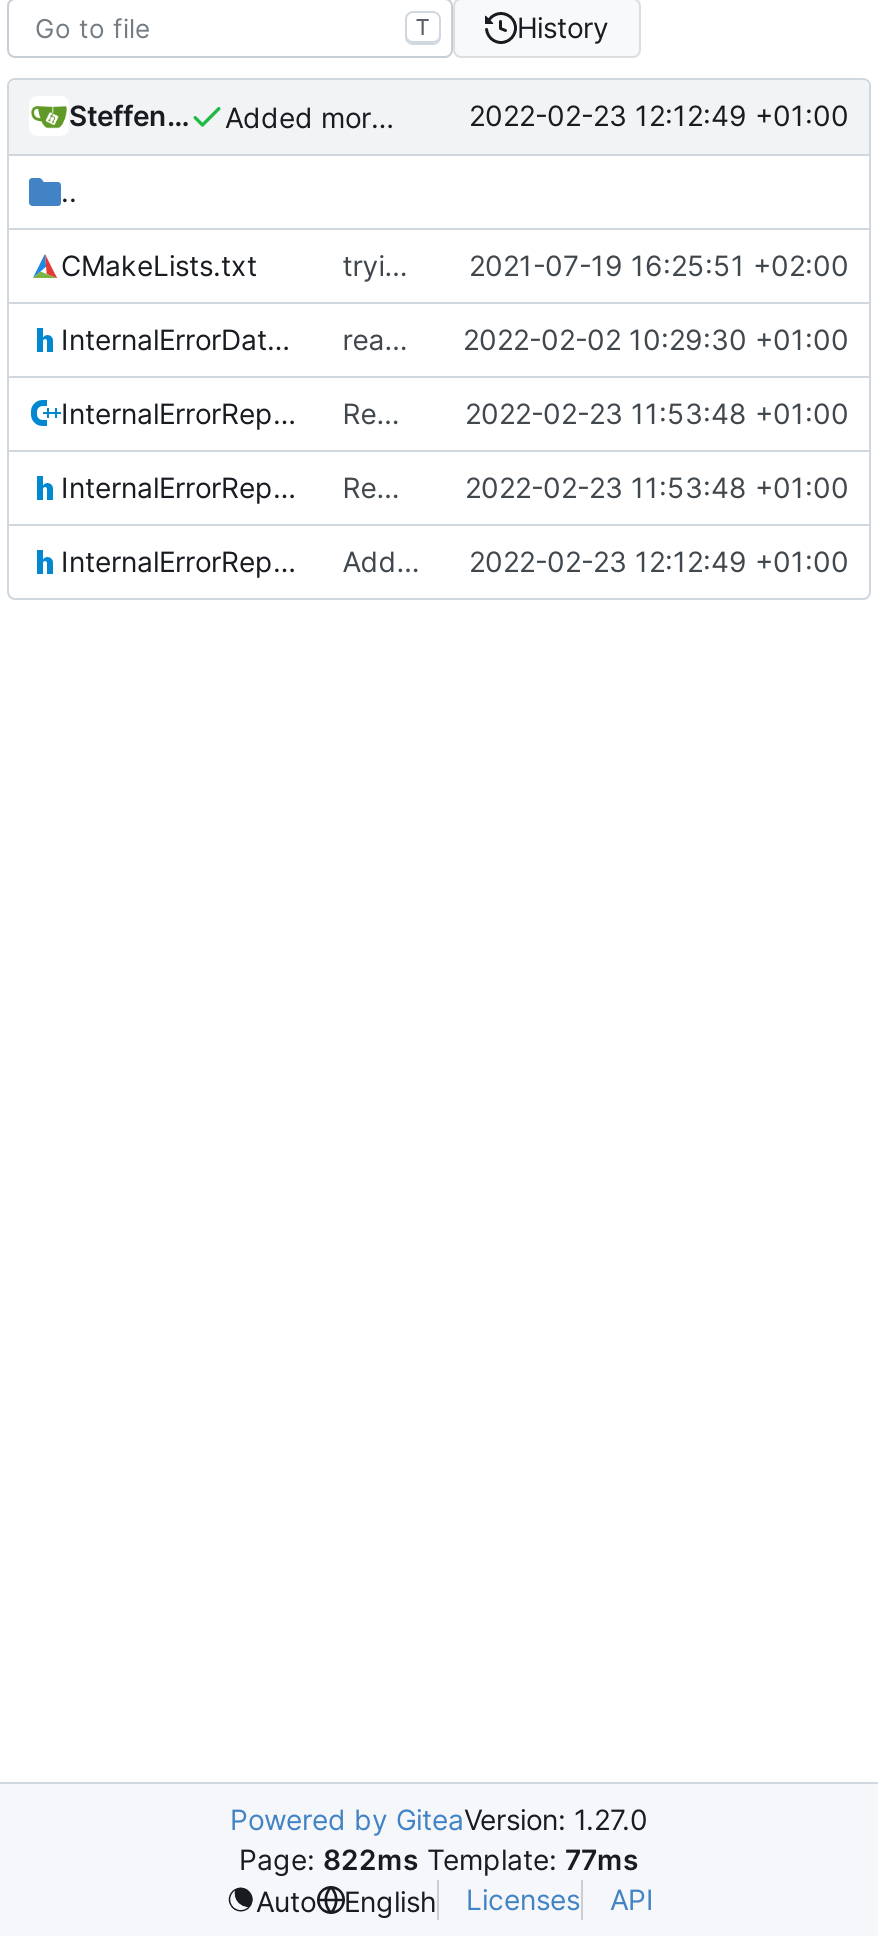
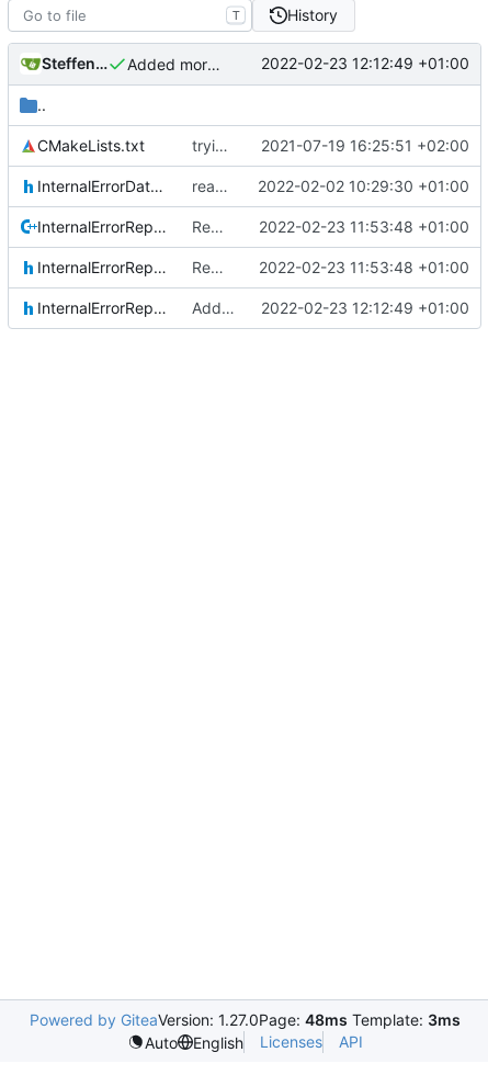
- Powered by GiteaVersion: 1.27.0
- Page: 822ms Template: 77ms
+ Powered by GiteaVersion: 1.27.0Page: 48ms Template: 3ms
